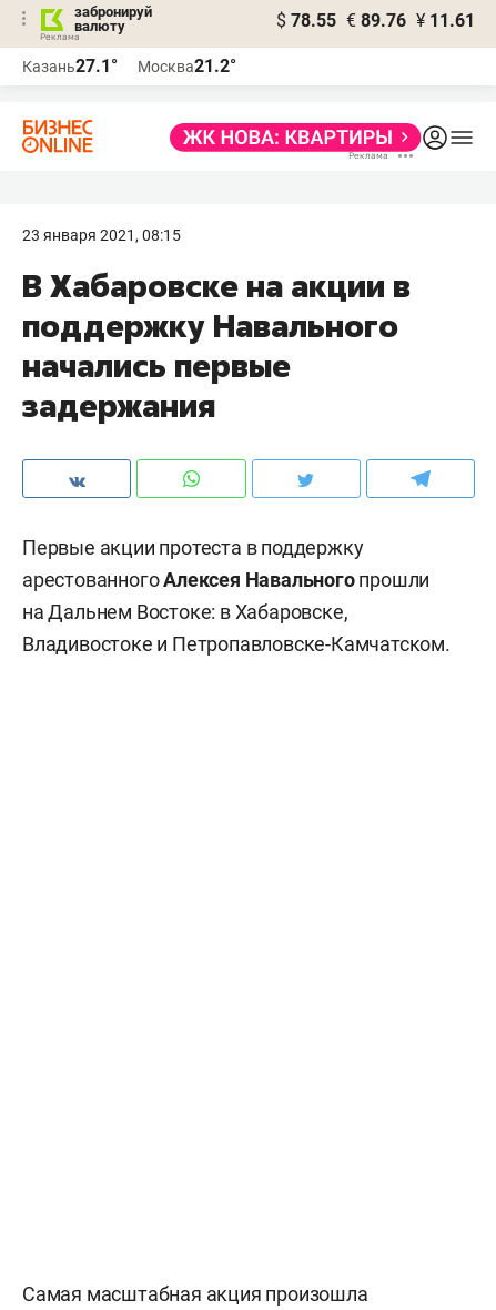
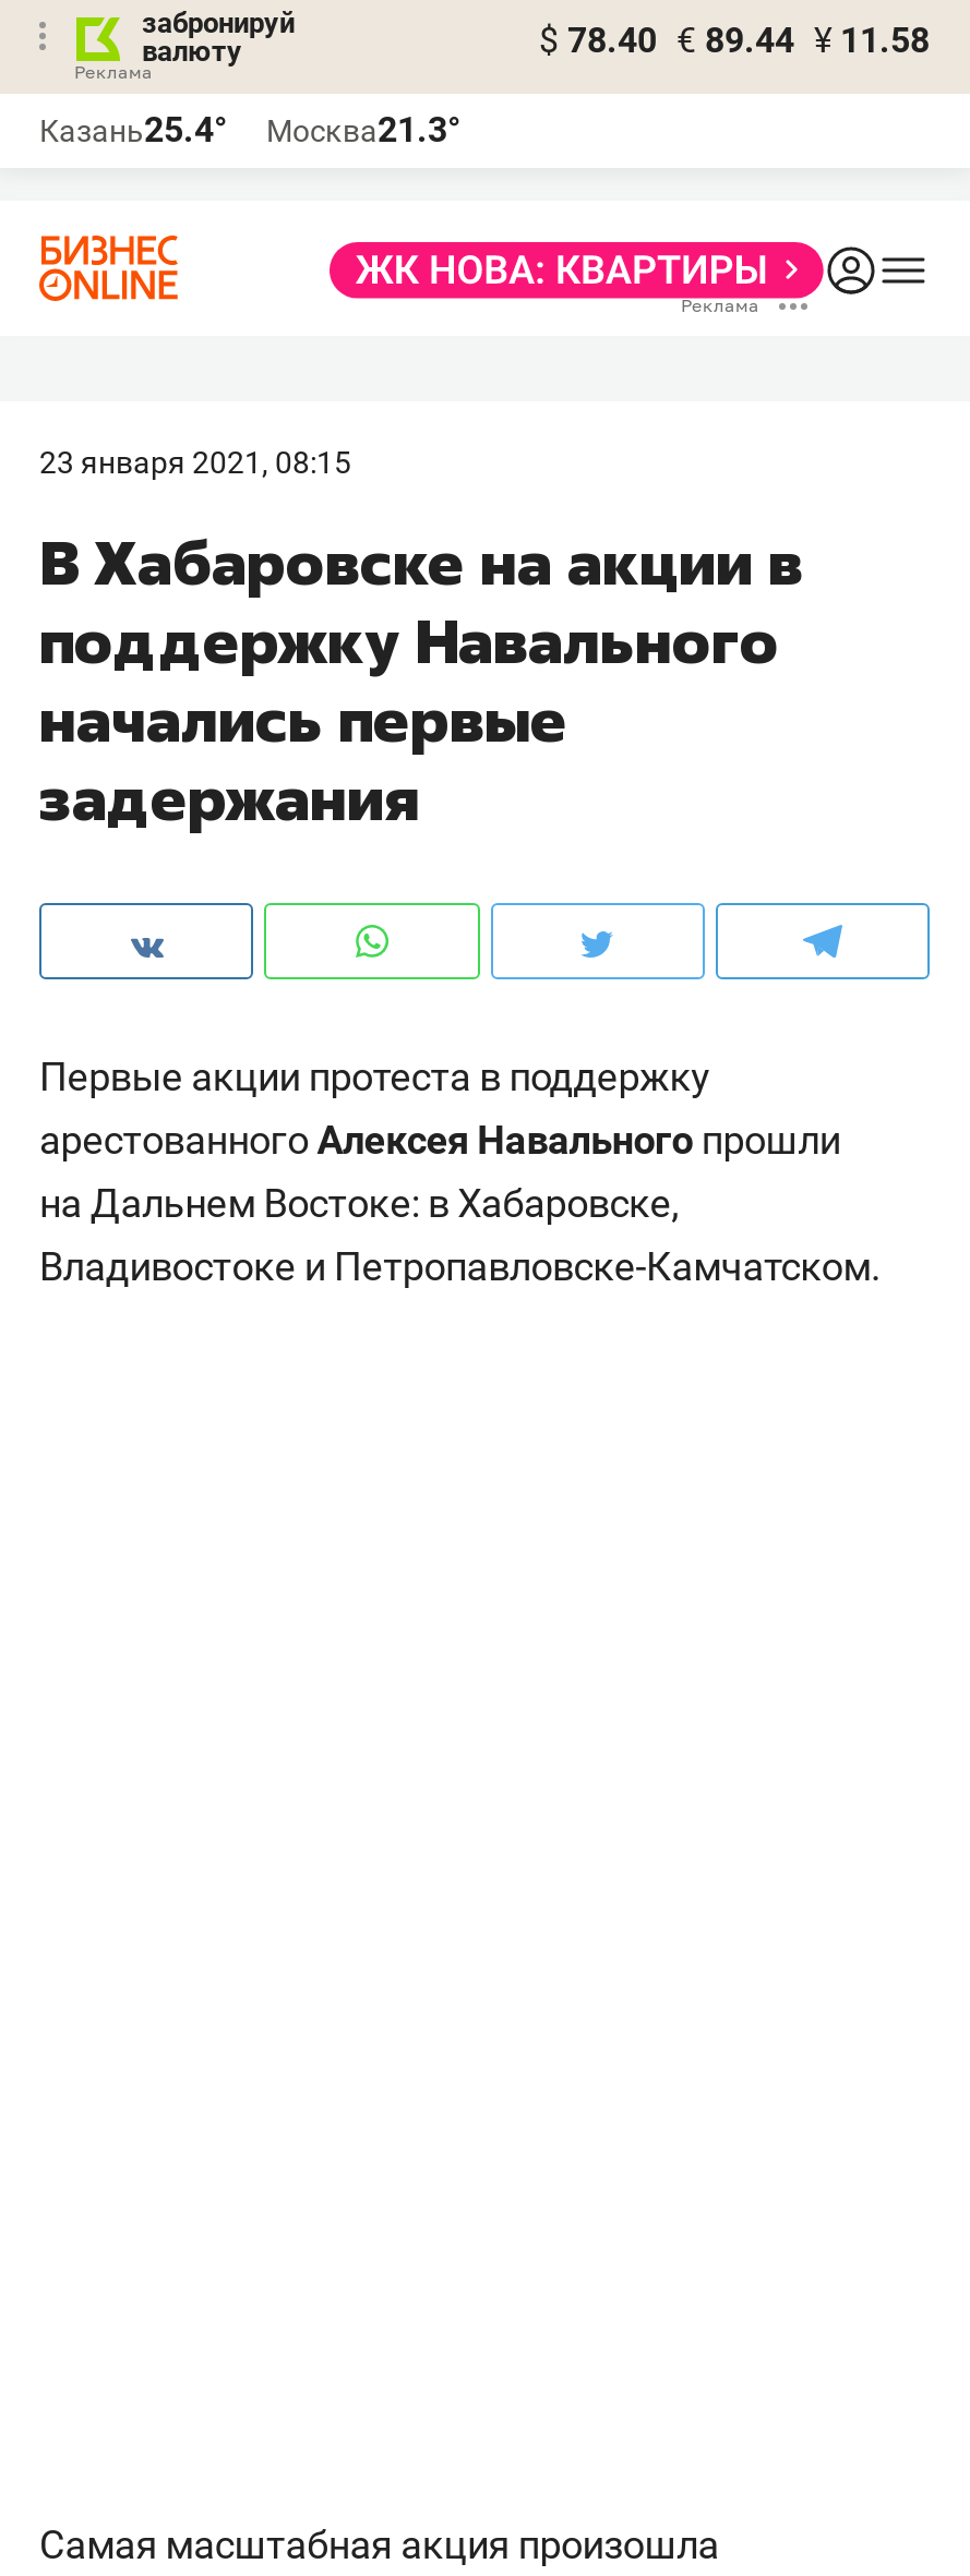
- $ 78.55 € 89.76 ¥ 11.61
+ $ 78.40 € 89.44 ¥ 11.58

- Казань27.1°
+ Казань25.4°

- Москва21.2°
+ Москва21.3°
